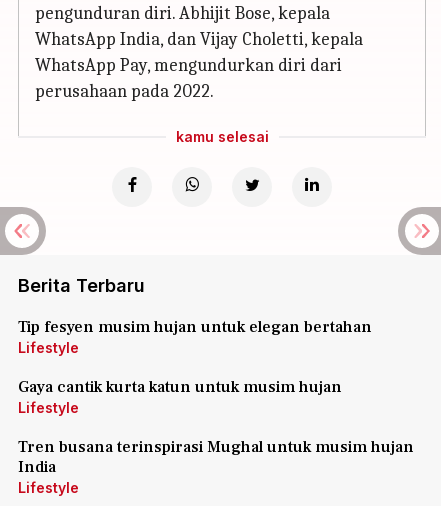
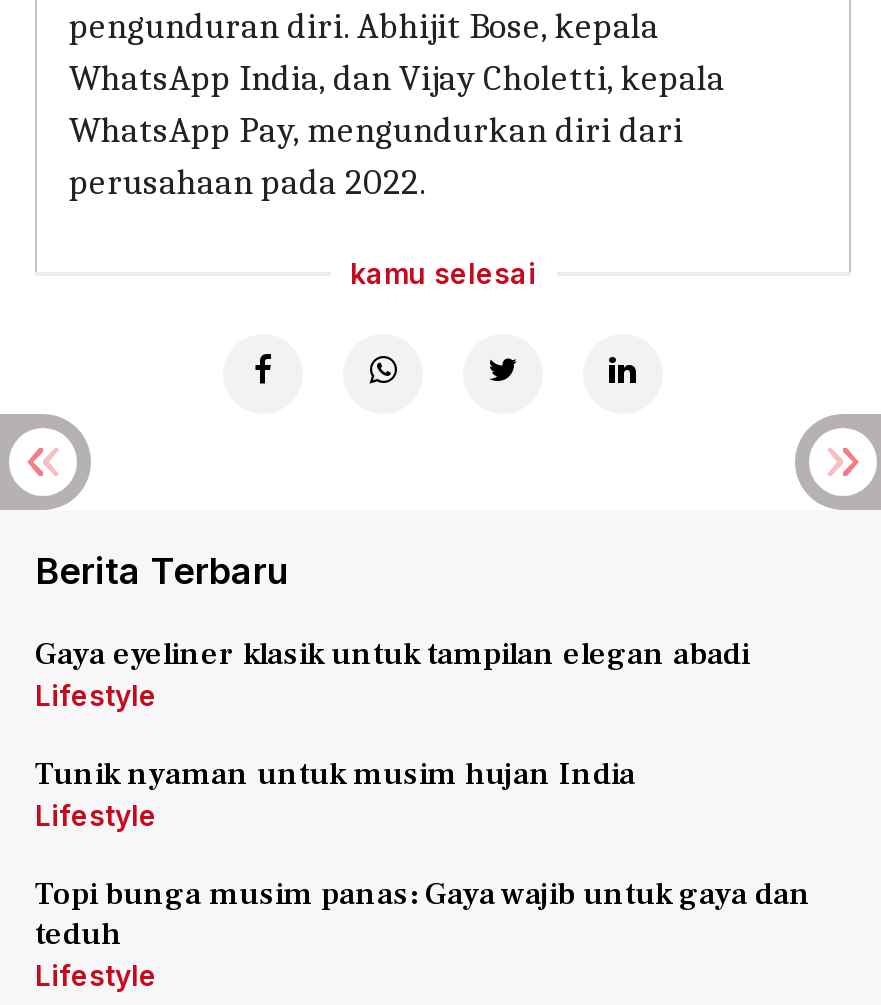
- Tip fesyen musim hujan untuk elegan bertahan
+ Gaya eyeliner klasik untuk tampilan elegan abadi

- Gaya cantik kurta katun untuk musim hujan
+ Tunik nyaman untuk musim hujan India

- Tren busana terinspirasi Mughal untuk musim hujan
- India
+ Topi bunga musim panas: Gaya wajib untuk gaya dan
+ teduh
